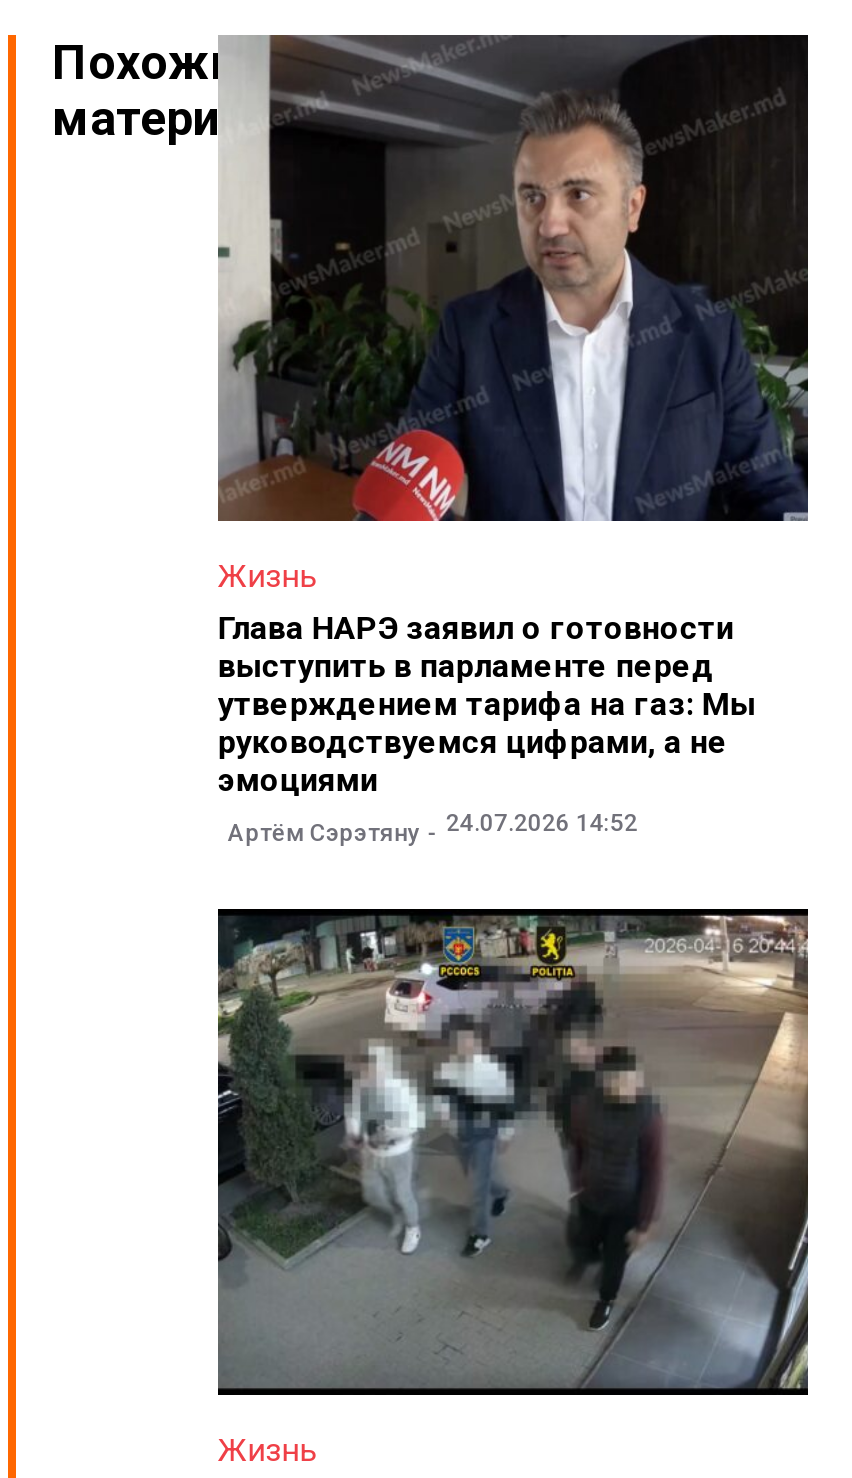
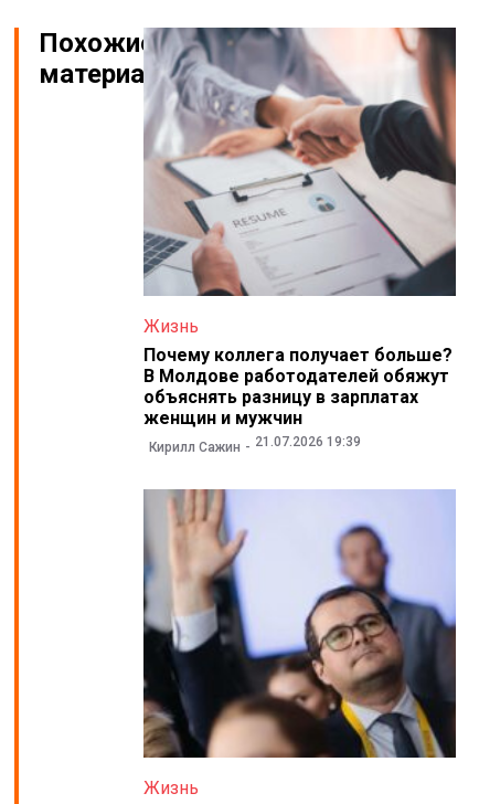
- [image]
+ [image]

- Глава НАРЭ заявил о готовности
- выступить в парламенте перед
- утверждением тарифа на газ: Мы
- руководствуемся цифрами, а не
- эмоциями
+ Почему коллега получает больше?
+ В Молдове работодателей обяжут
+ объяснять разницу в зарплатах
+ женщин и мужчин

- Артём Сэрэтяну
- 24.07.2026 14:52
+ Кирилл Сажин
+ 21.07.2026 19:39

- [image]
+ [image]
